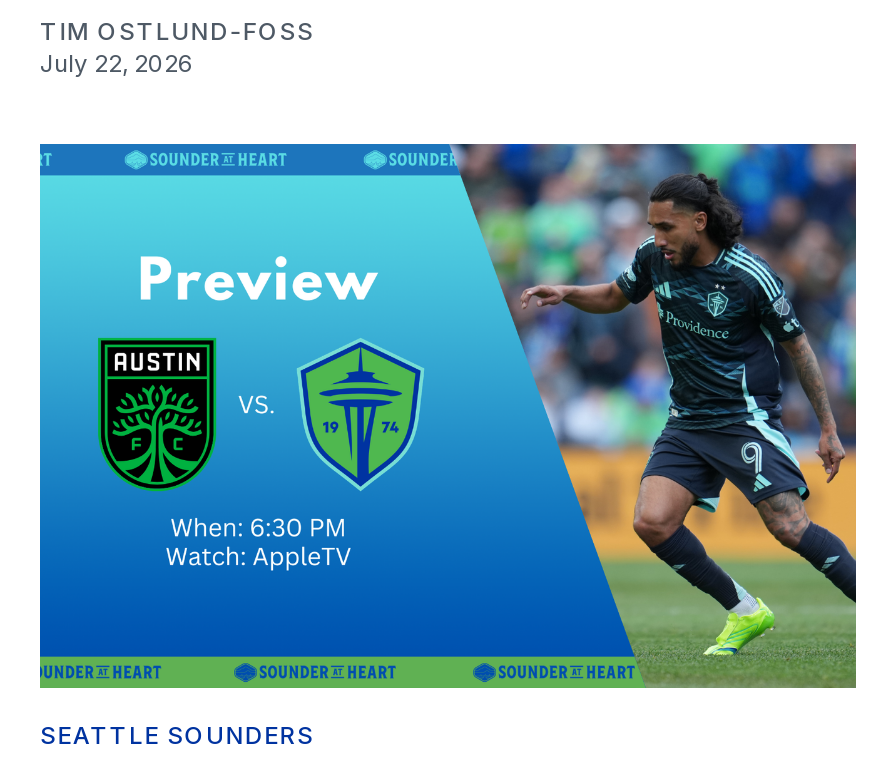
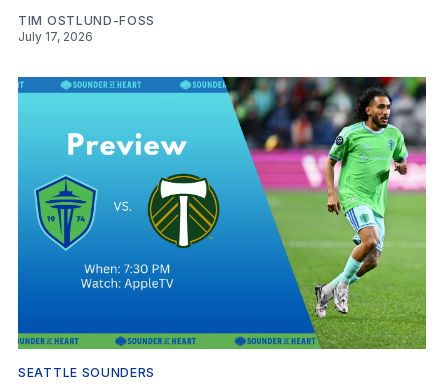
- July 22, 2026
+ July 17, 2026

- [image]
+ [image]

- [image]
+ [image]
